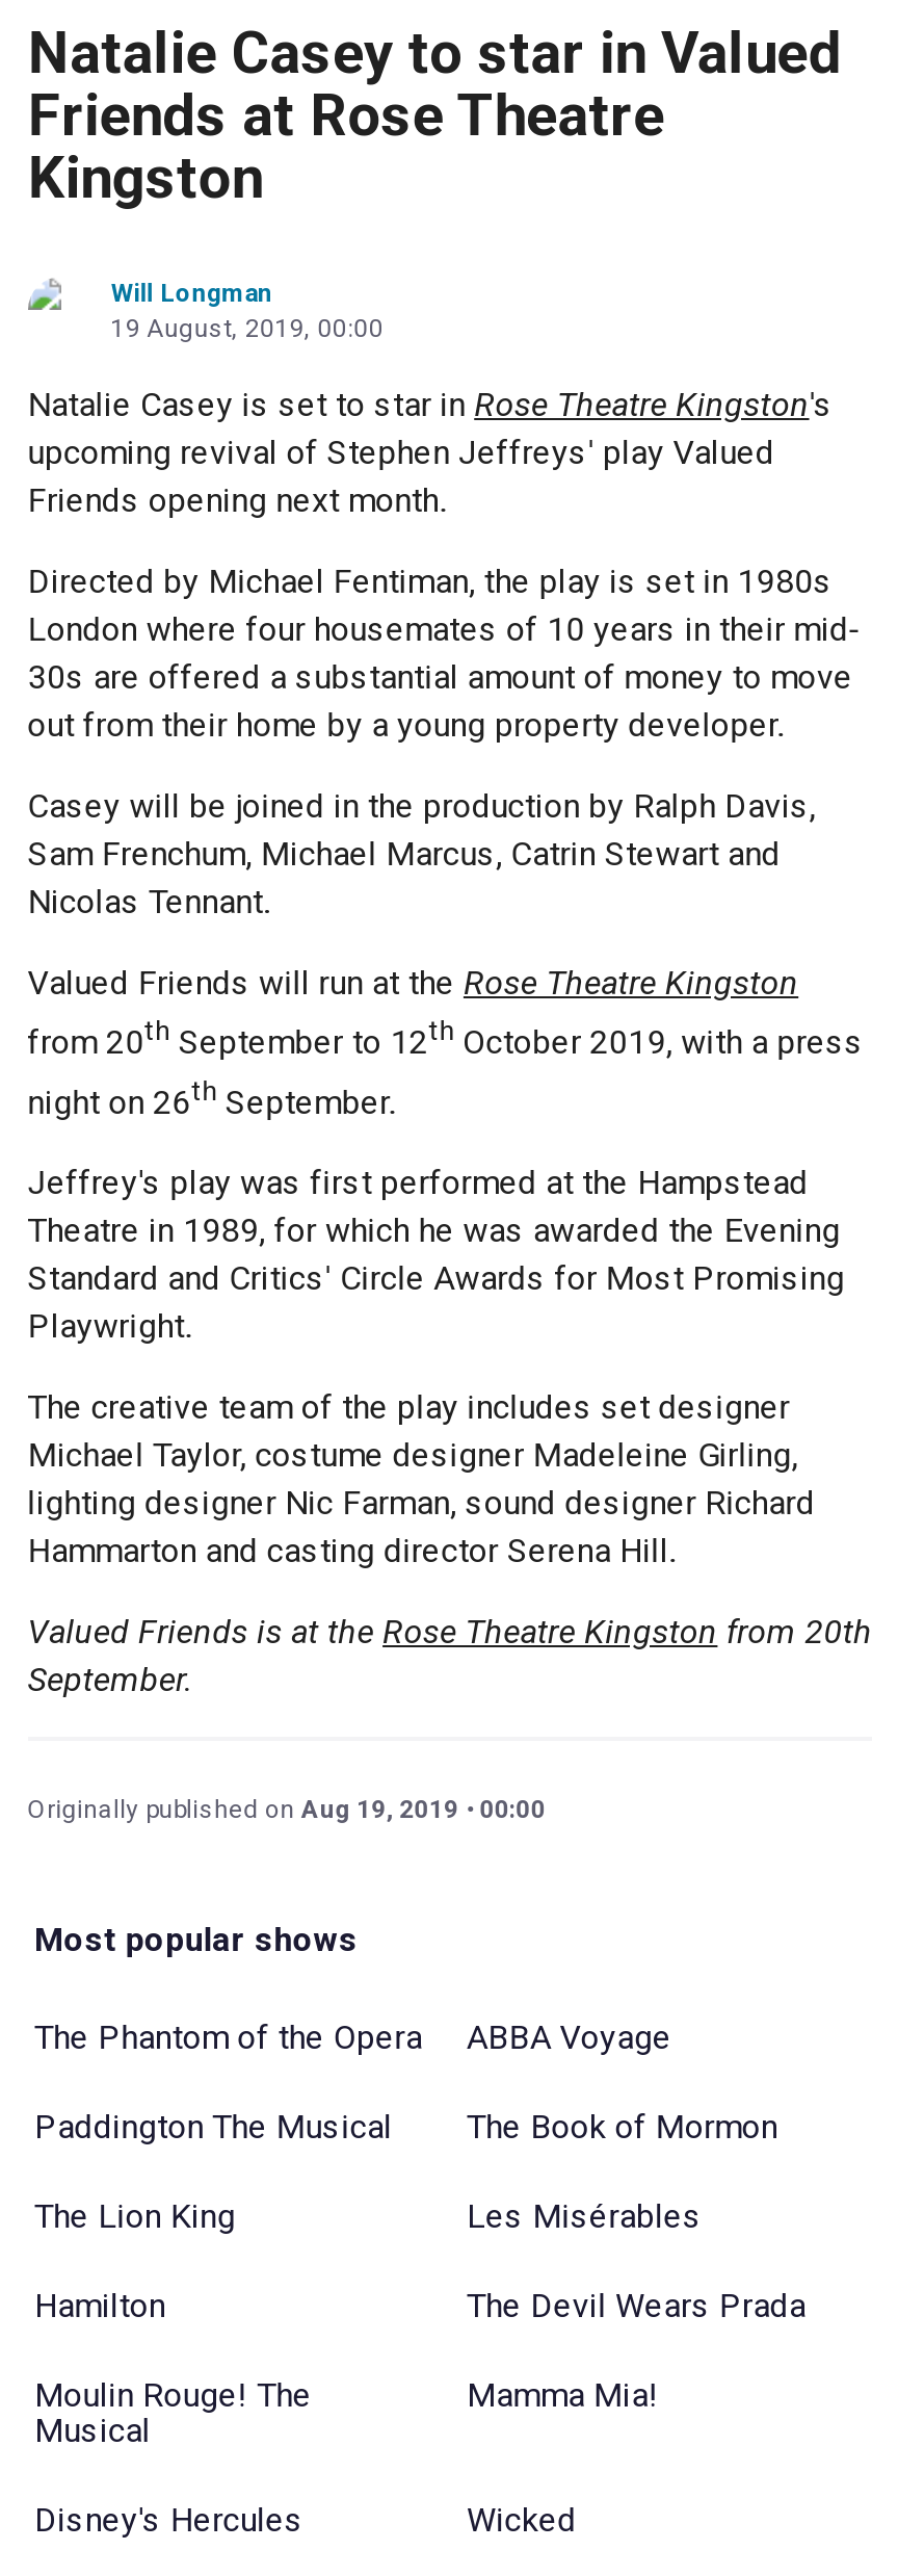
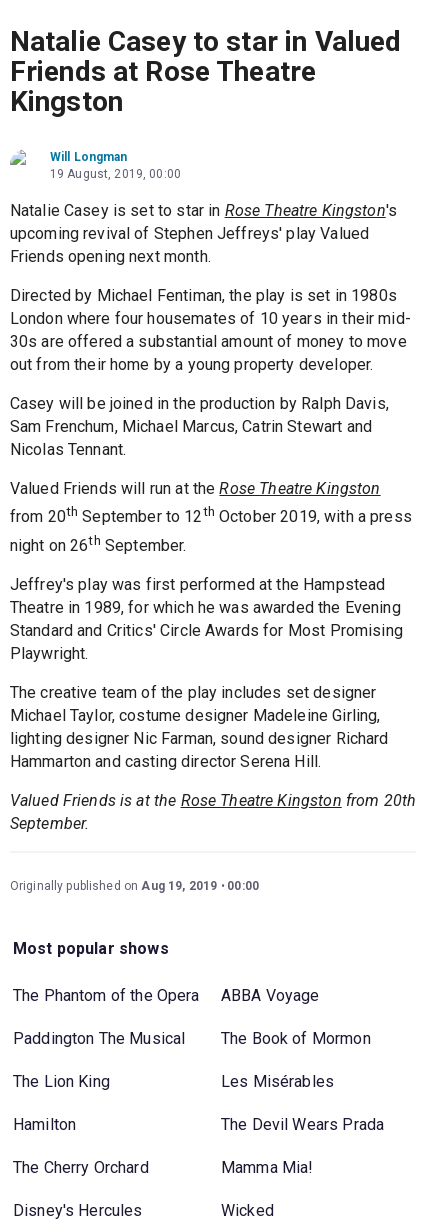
- Moulin Rouge! The
- Musical
+ The Cherry Orchard
